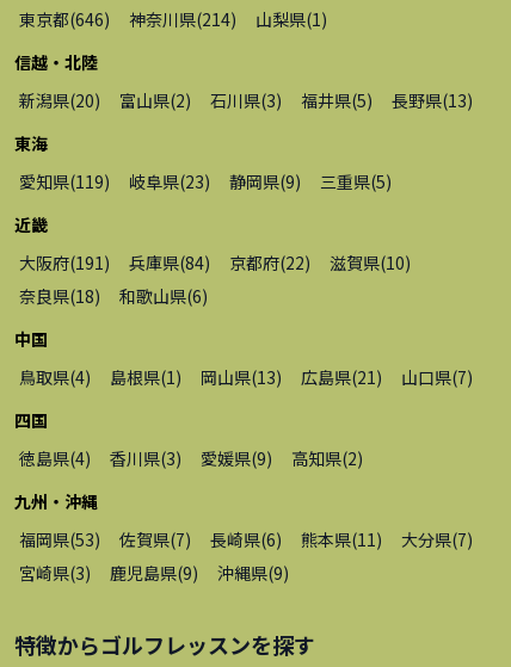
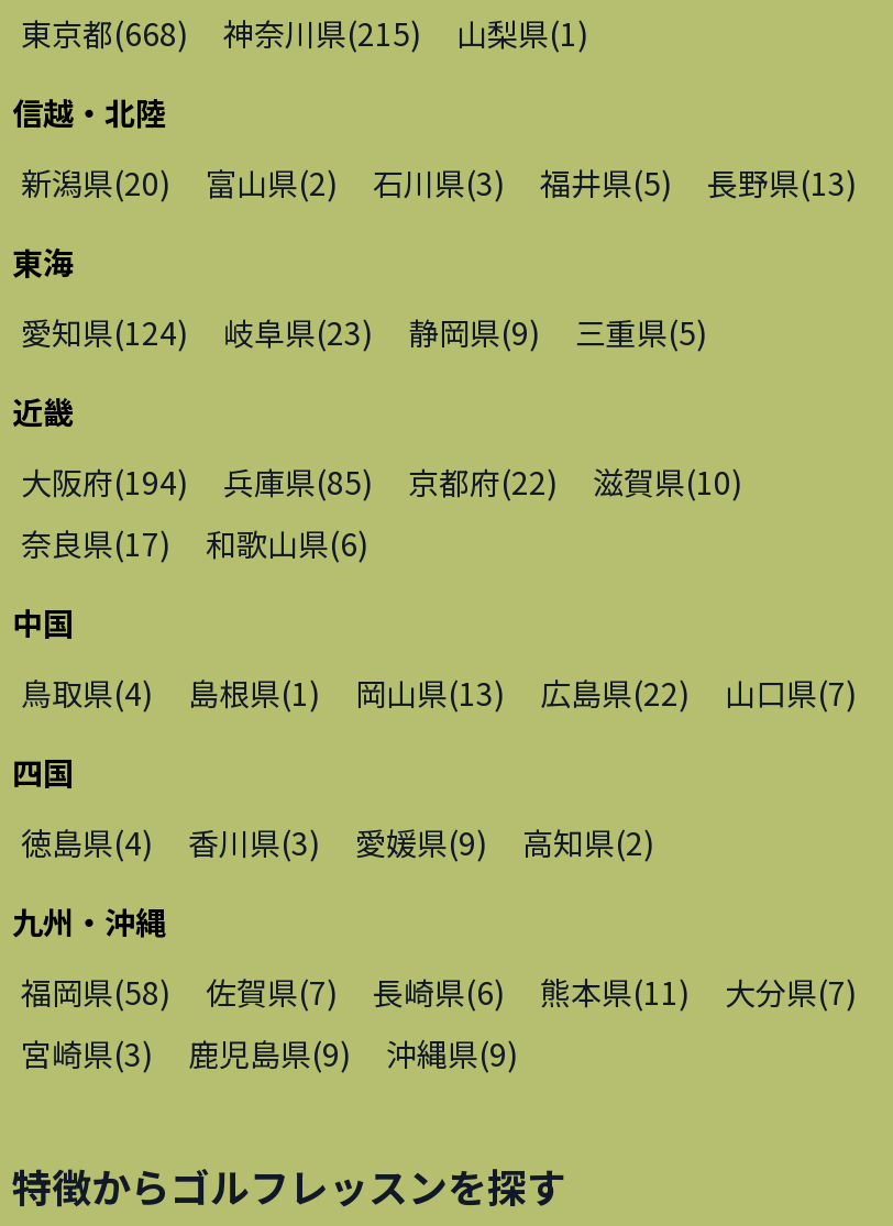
- 東京都(646)
+ 東京都(668)

- 神奈川県(214)
+ 神奈川県(215)

- 愛知県(119) 岐阜県(23) 静岡県(9) 三重県(5)
+ 愛知県(124) 岐阜県(23) 静岡県(9) 三重県(5)

- 大阪府(191)
+ 大阪府(194)

- 兵庫県(84)
+ 兵庫県(85)

- 奈良県(18) 和歌山県(6)
+ 奈良県(17) 和歌山県(6)

- 鳥取県(4) 島根県(1) 岡山県(13) 広島県(21) 山口県(7)
+ 鳥取県(4) 島根県(1) 岡山県(13) 広島県(22) 山口県(7)

- 福岡県(53) 佐賀県(7) 長崎県(6) 熊本県(11) 大分県(7)
+ 福岡県(58) 佐賀県(7) 長崎県(6) 熊本県(11) 大分県(7)
